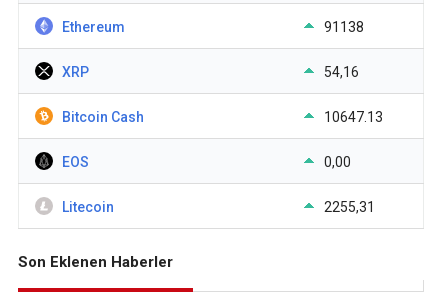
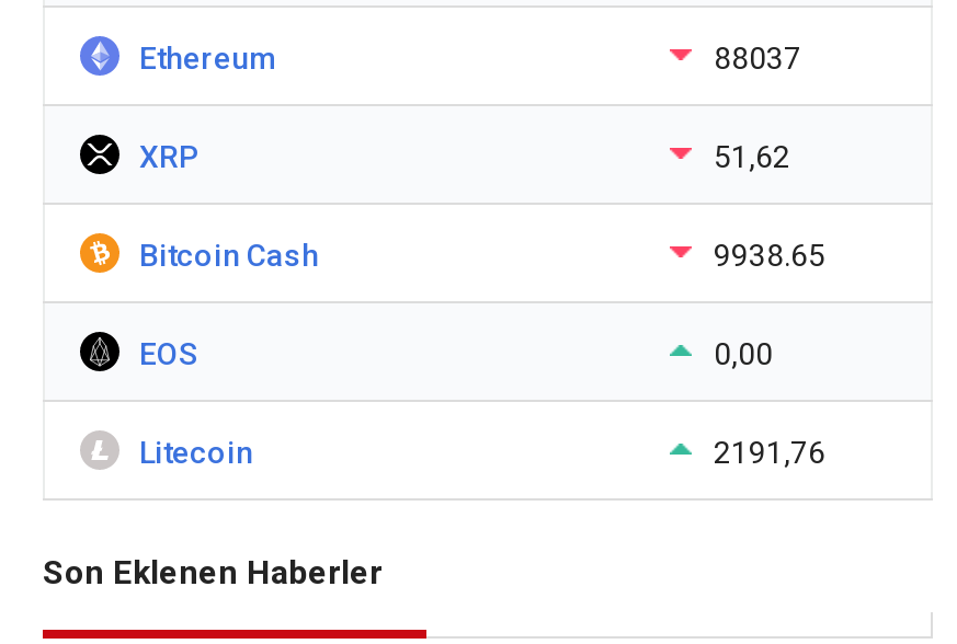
- 91138
+ 88037

- 54,16
+ 51,62

- 10647.13
+ 9938.65

- 2255,31
+ 2191,76
